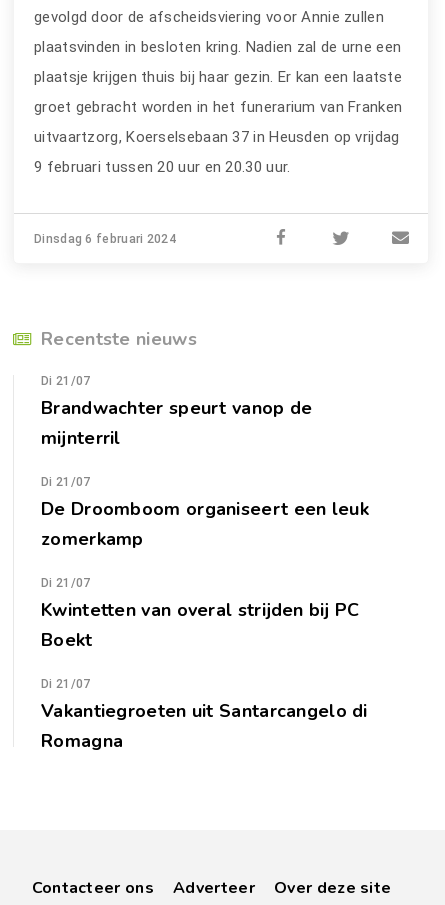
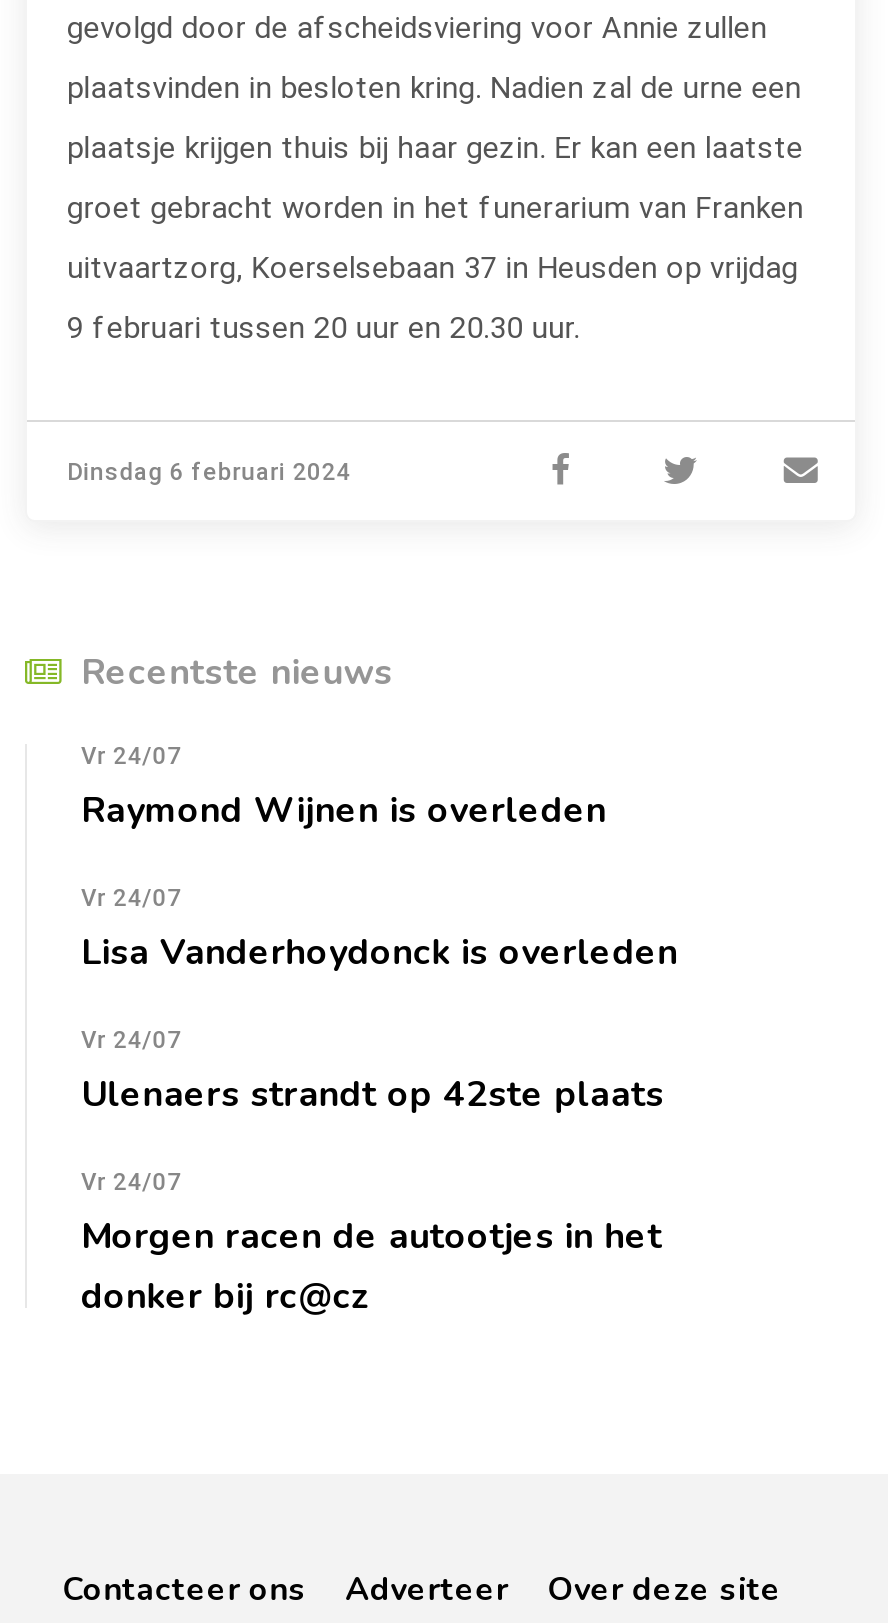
- Di 21/07
- Brandwachter speurt vanop de
- mijnterril
+ Vr 24/07
+ Raymond Wijnen is overleden

- Di 21/07
- De Droomboom organiseert een leuk
- zomerkamp
+ Vr 24/07
+ Lisa Vanderhoydonck is overleden

- Di 21/07
- Kwintetten van overal strijden bij PC
- Boekt
+ Vr 24/07
+ Ulenaers strandt op 42ste plaats

- Di 21/07
- Vakantiegroeten uit Santarcangelo di
- Romagna
+ Vr 24/07
+ Morgen racen de autootjes in het
+ donker bij rc@cz
